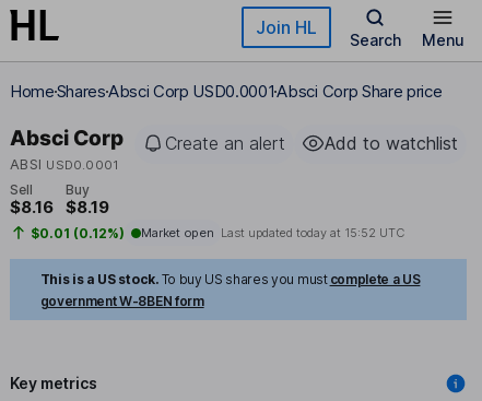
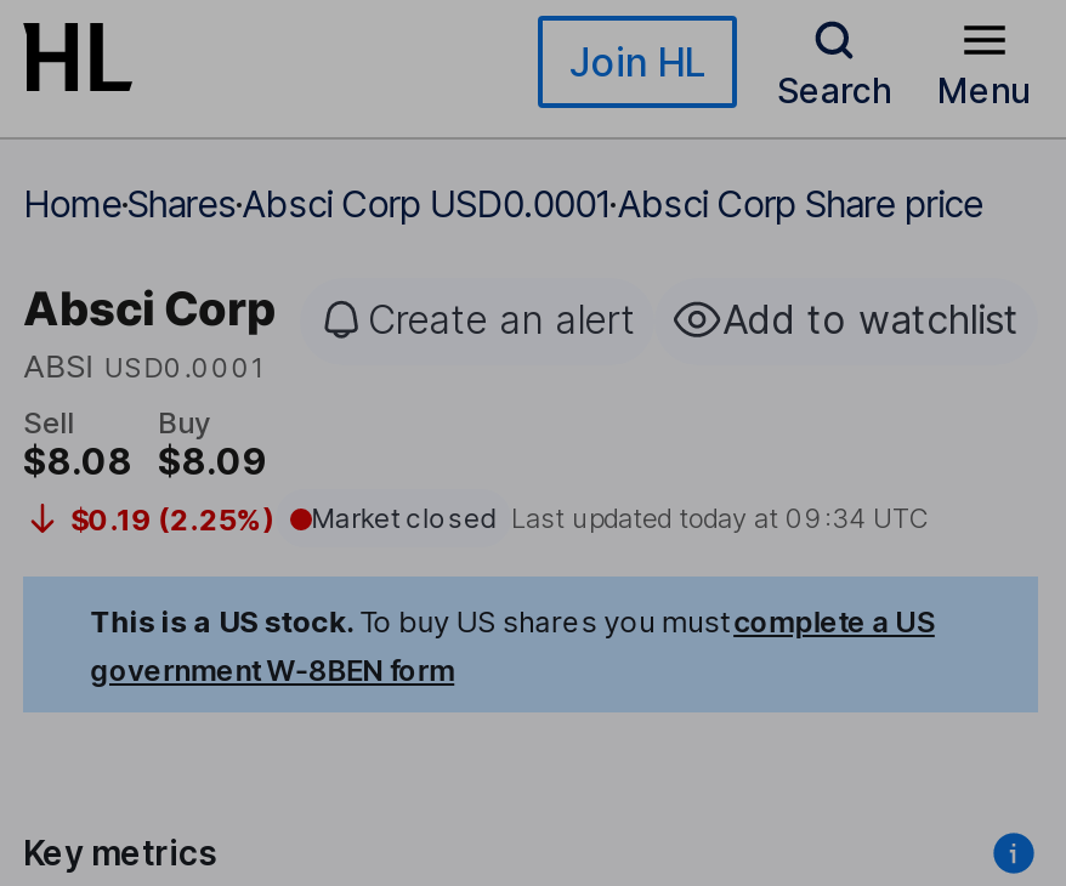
- $8.16
+ $8.08

- $8.19
+ $8.09

- $0.01 (0.12%)
+ $0.19 (2.25%)

- Market open Last updated today at 15:52 UTC
+ Market closed Last updated today at 09:34 UTC
